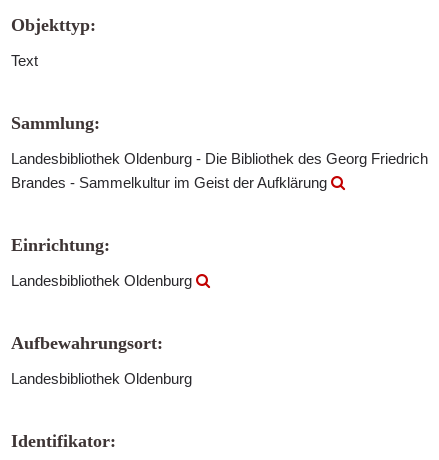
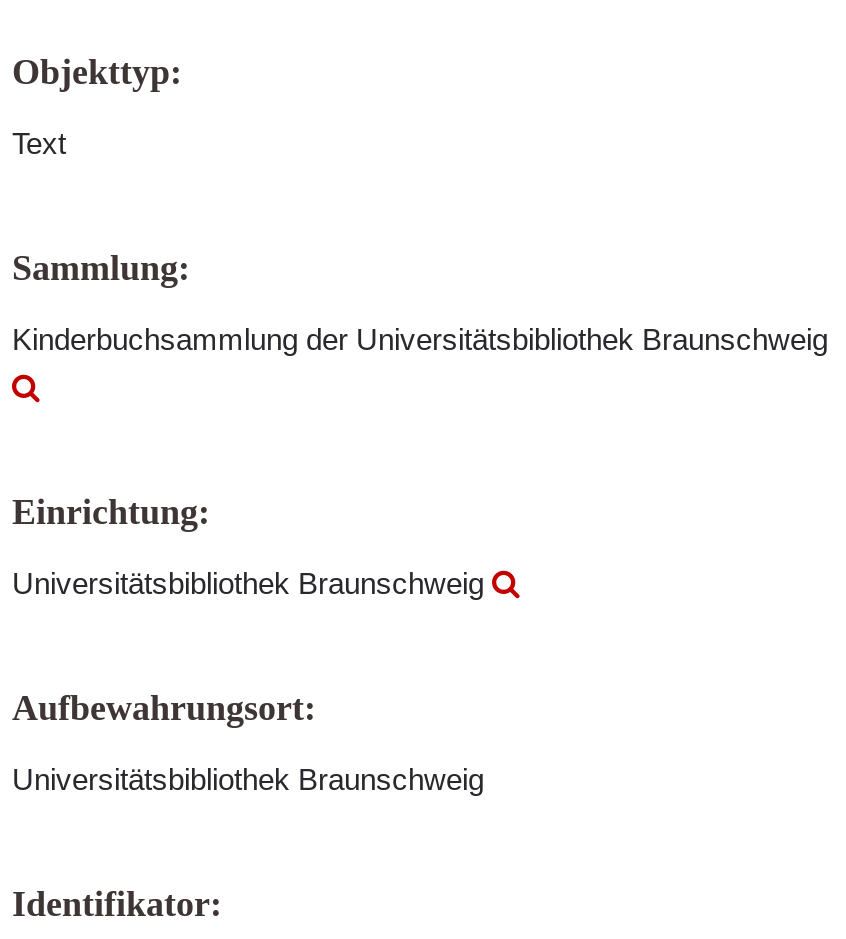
- Landesbibliothek Oldenburg - Die Bibliothek des Georg Friedrich
- Brandes - Sammelkultur im Geist der Aufklärung
+ Kinderbuchsammlung der Universitätsbibliothek Braunschweig

- Landesbibliothek Oldenburg
+ Universitätsbibliothek Braunschweig

- Landesbibliothek Oldenburg
+ Universitätsbibliothek Braunschweig
